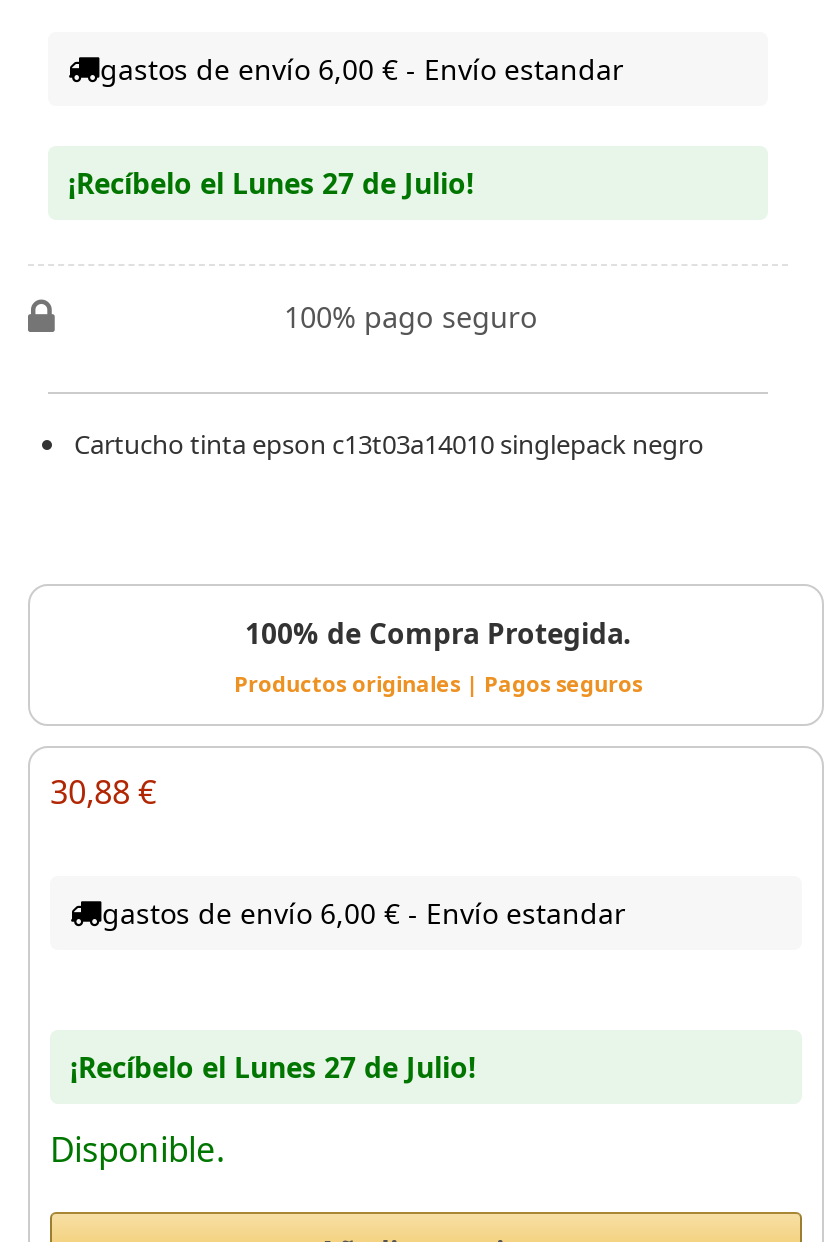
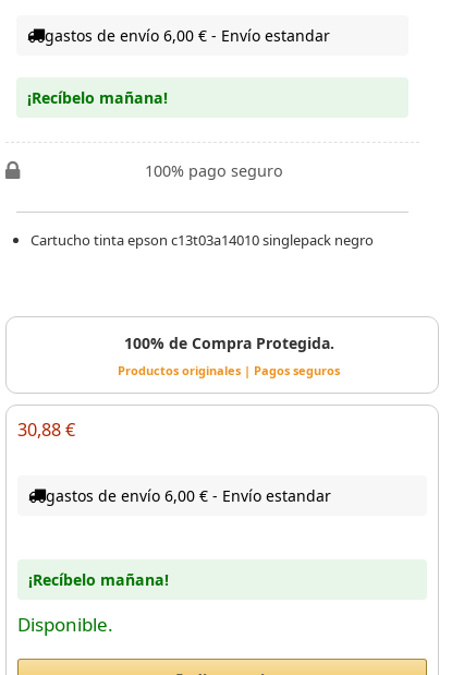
- ¡Recíbelo el Lunes 27 de Julio!
+ ¡Recíbelo mañana!

- ¡Recíbelo el Lunes 27 de Julio!
+ ¡Recíbelo mañana!
